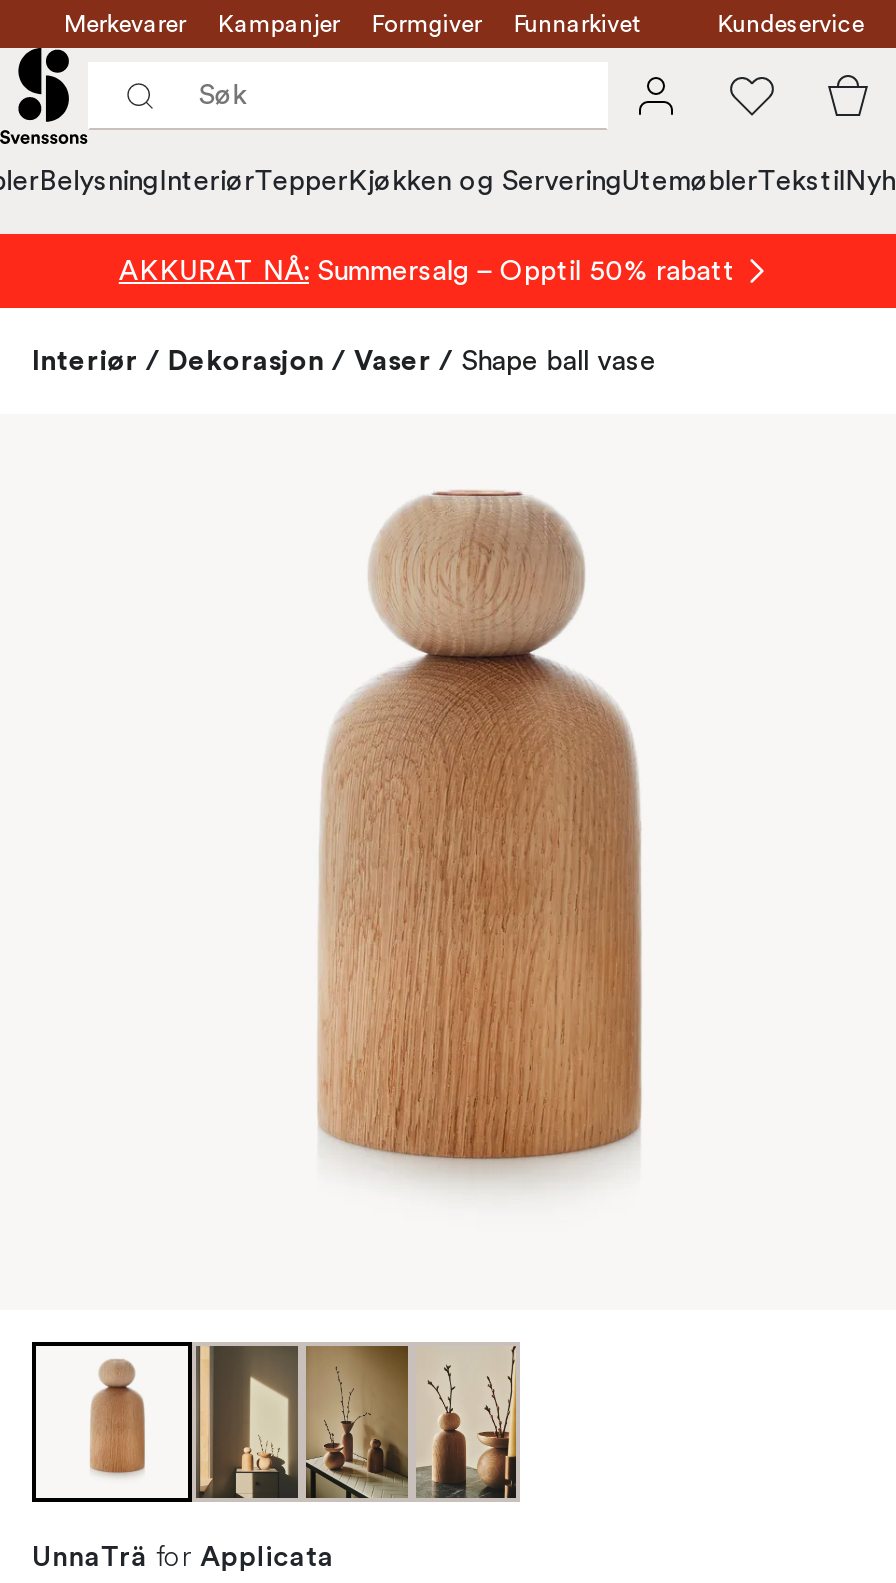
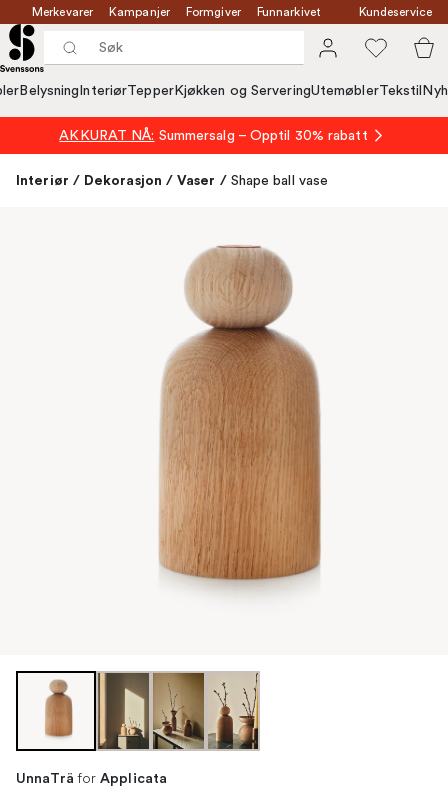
- AKKURAT NÅ: Summersalg – Opptil 50% rabatt
+ AKKURAT NÅ: Summersalg – Opptil 30% rabatt
